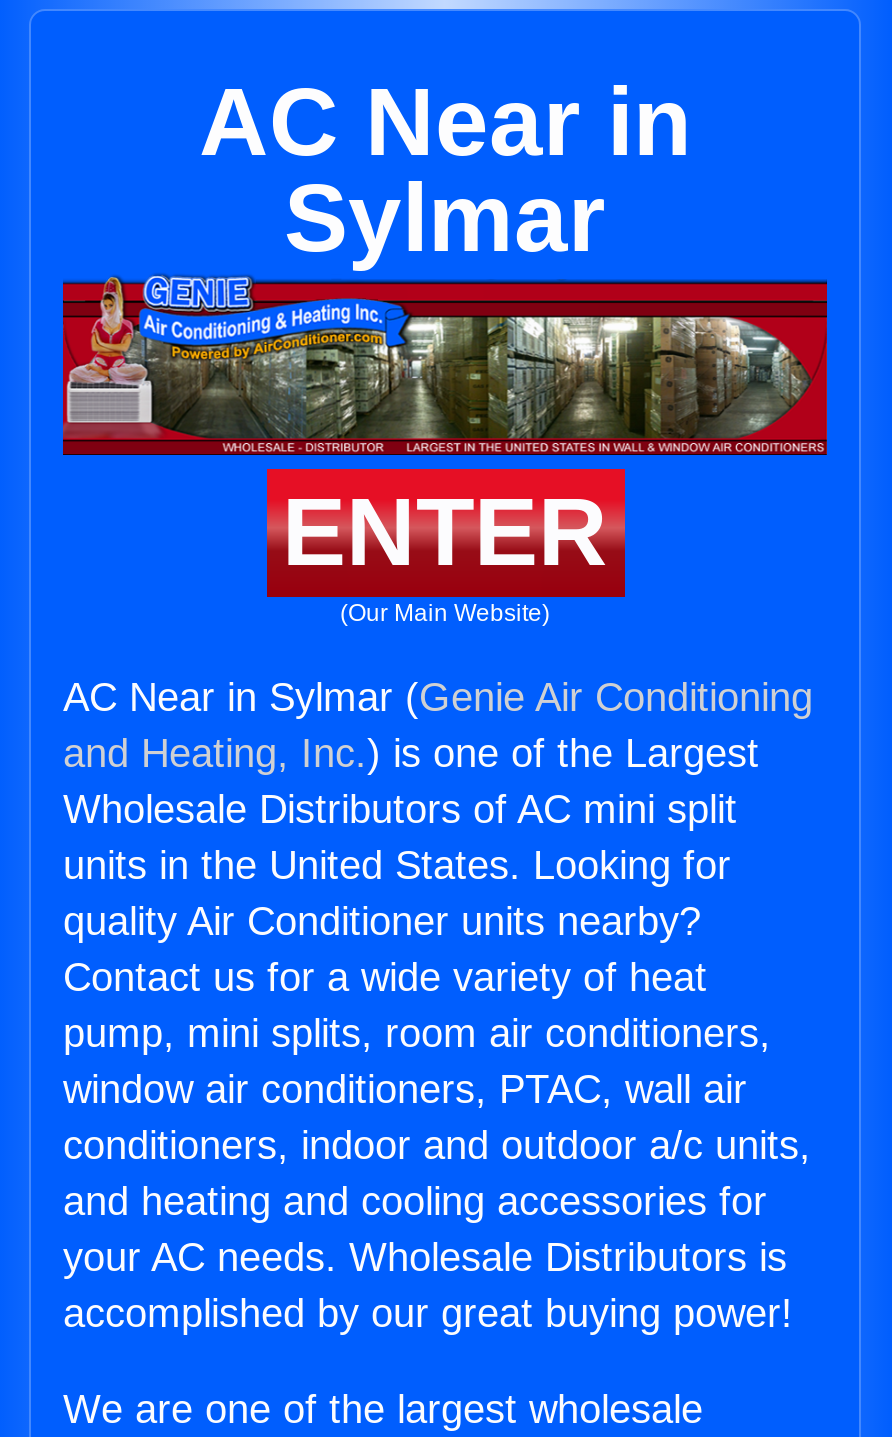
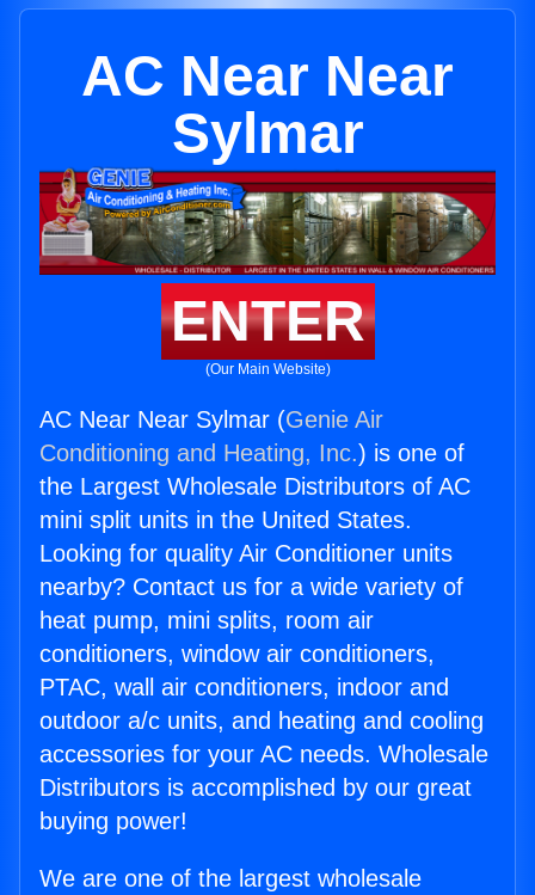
- AC Near in
+ AC Near Near

- AC Near in Sylmar (Genie Air Conditioning
- and Heating, Inc.) is one of the Largest
- Wholesale Distributors of AC mini split
- units in the United States. Looking for
- quality Air Conditioner units nearby?
- Contact us for a wide variety of heat
- pump, mini splits, room air conditioners,
- window air conditioners, PTAC, wall air
- conditioners, indoor and outdoor a/c units,
- and heating and cooling accessories for
- your AC needs. Wholesale Distributors is
- accomplished by our great buying power!
+ AC Near Near Sylmar (Genie Air
+ Conditioning and Heating, Inc.) is one of
+ the Largest Wholesale Distributors of AC
+ mini split units in the United States.
+ Looking for quality Air Conditioner units
+ nearby? Contact us for a wide variety of
+ heat pump, mini splits, room air
+ conditioners, window air conditioners,
+ PTAC, wall air conditioners, indoor and
+ outdoor a/c units, and heating and cooling
+ accessories for your AC needs. Wholesale
+ Distributors is accomplished by our great
+ buying power!
